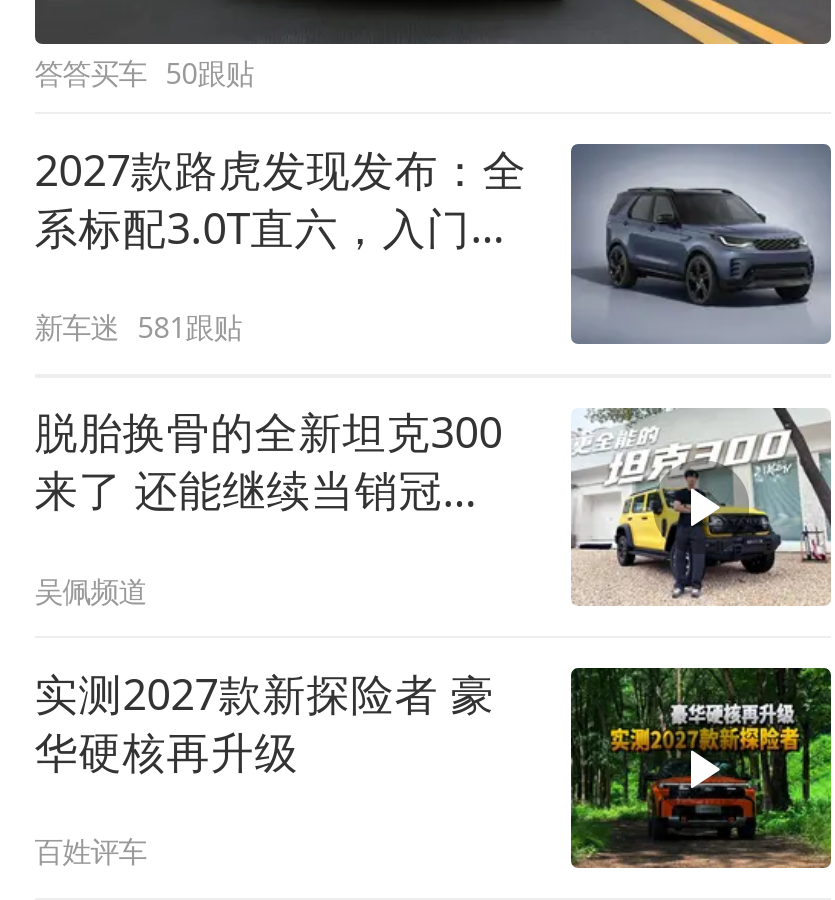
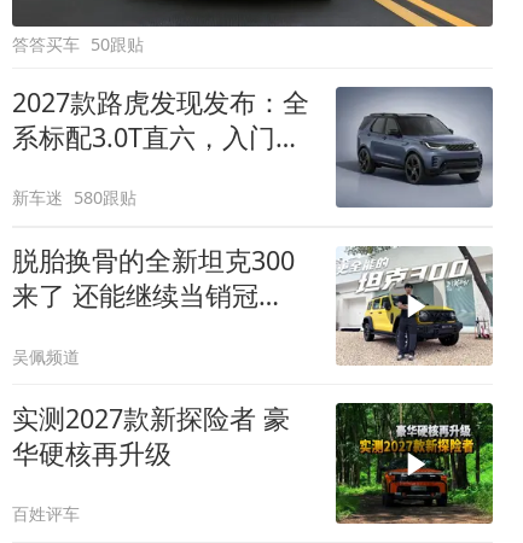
- 新车迷 581跟贴
+ 新车迷 580跟贴
